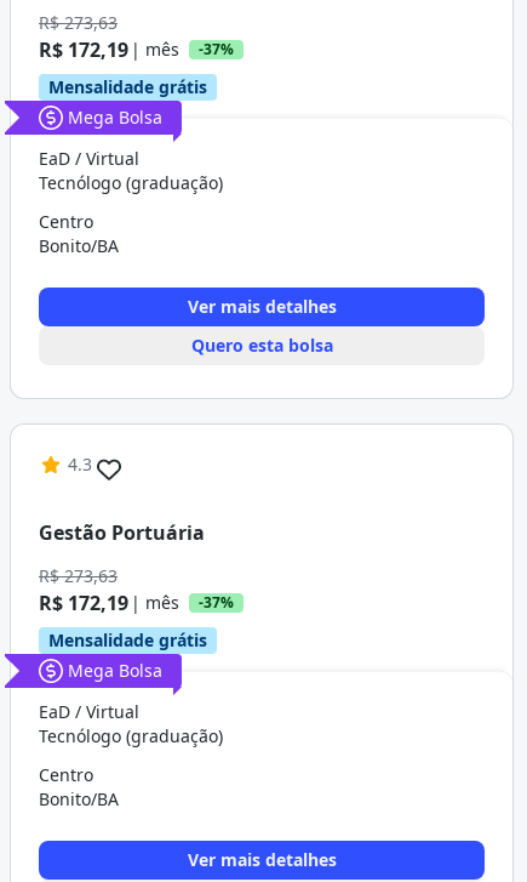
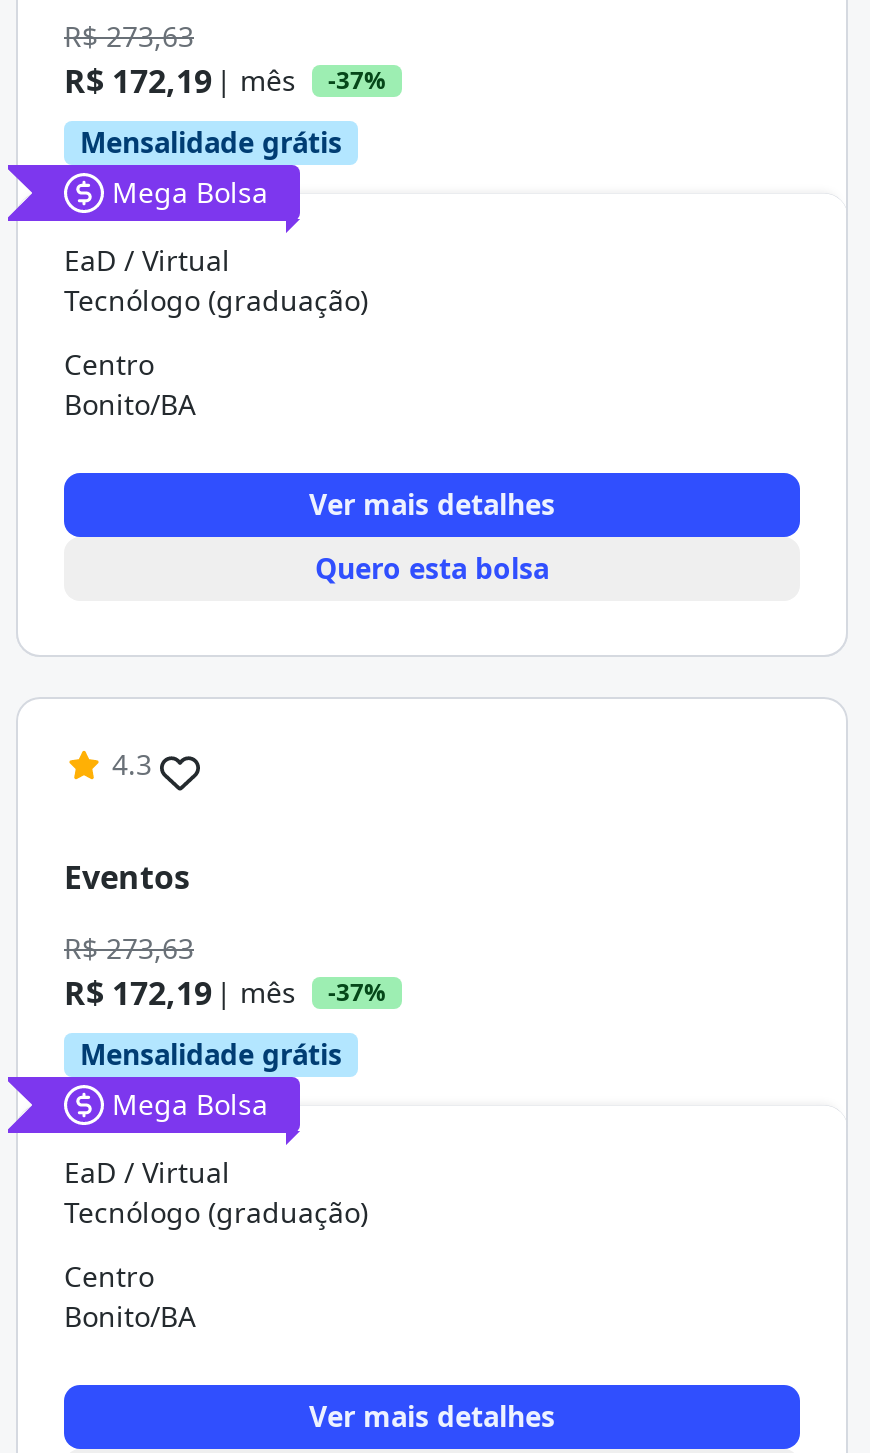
- Gestão Portuária
+ Eventos
